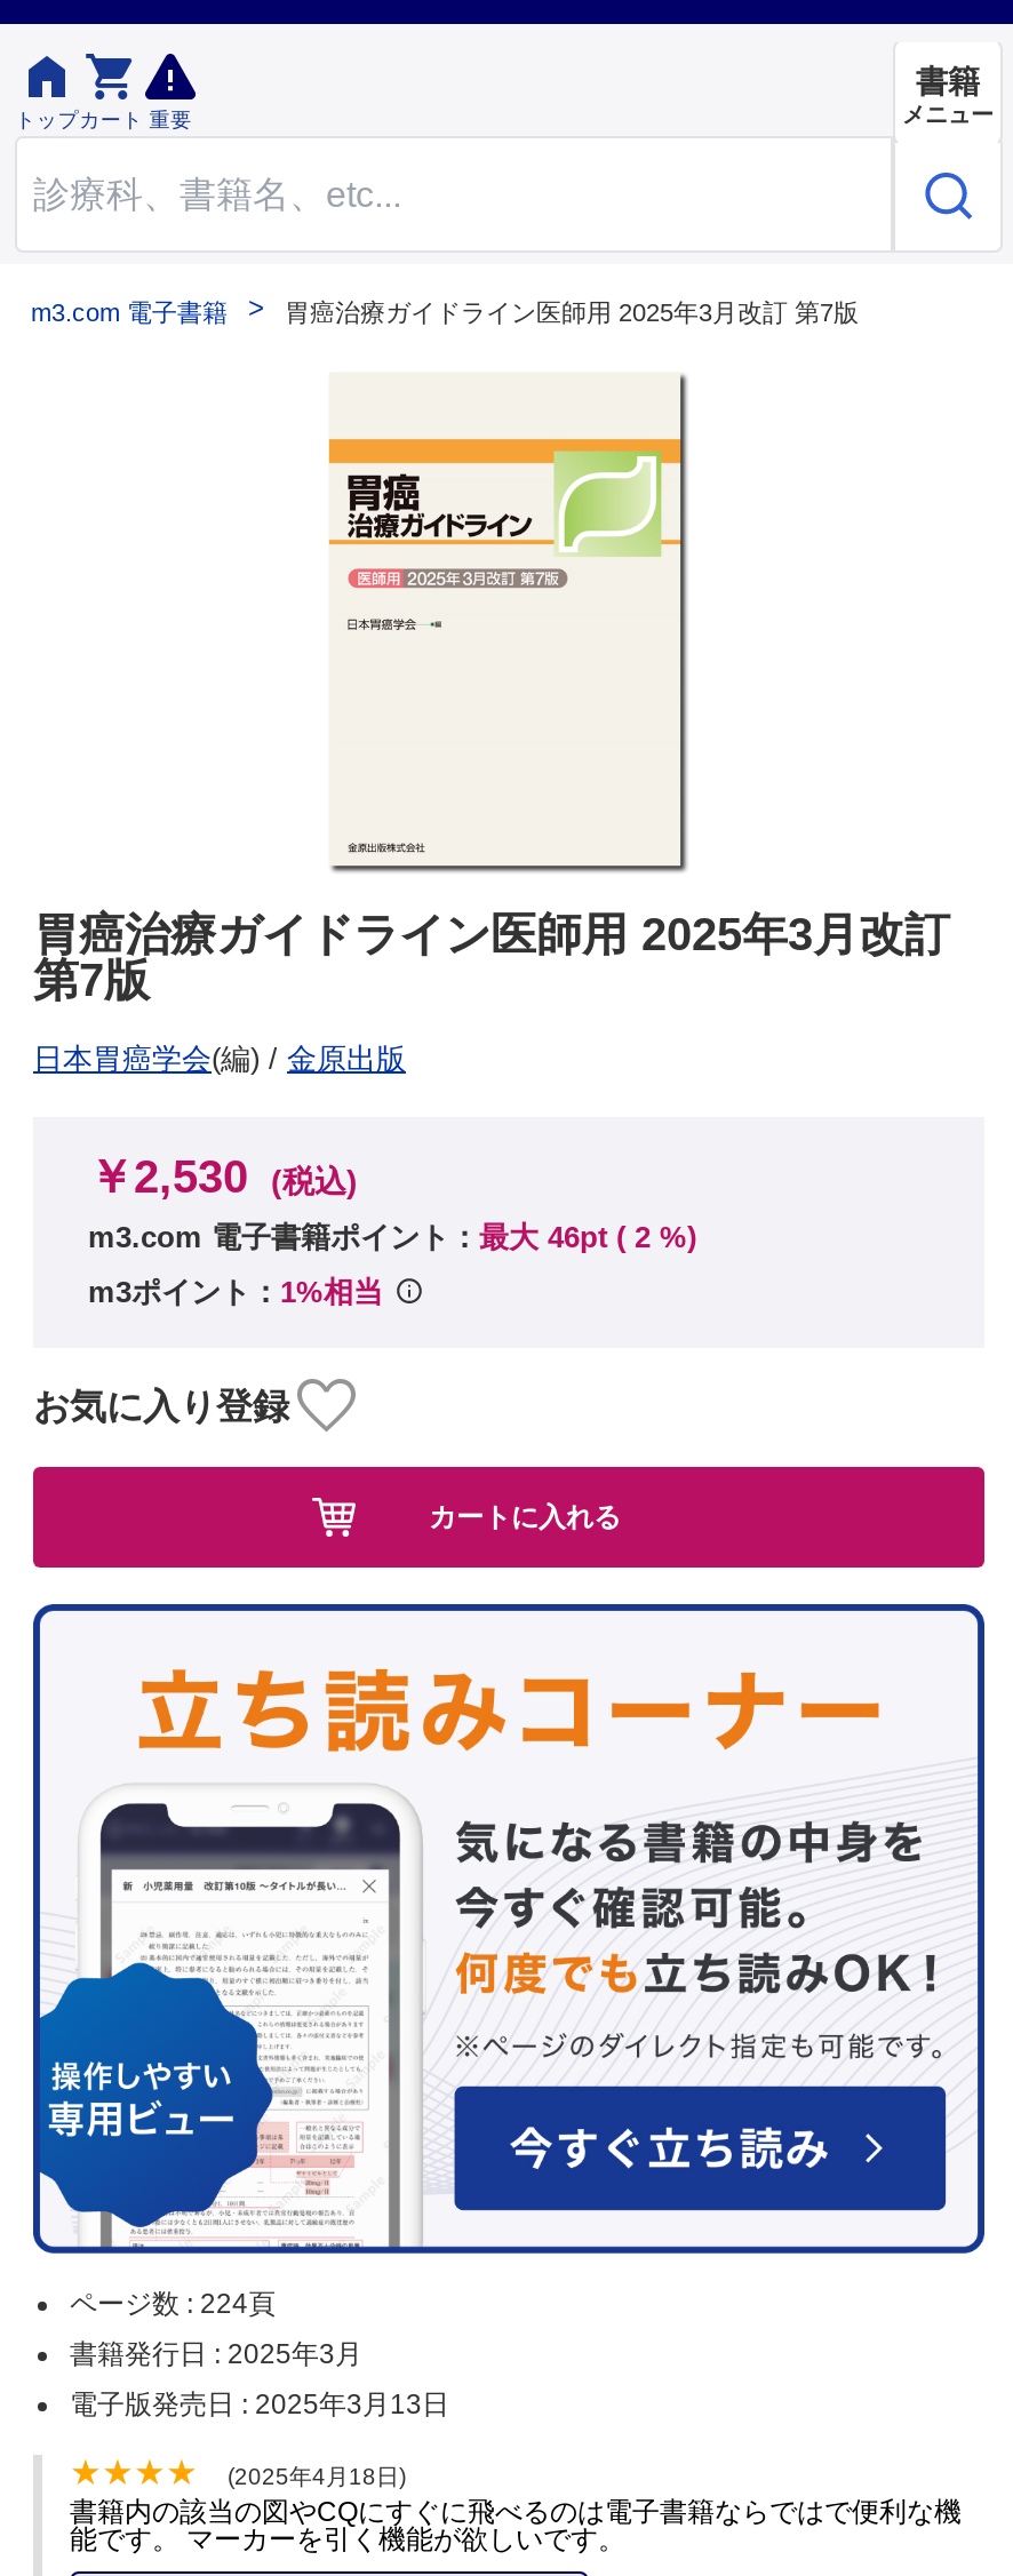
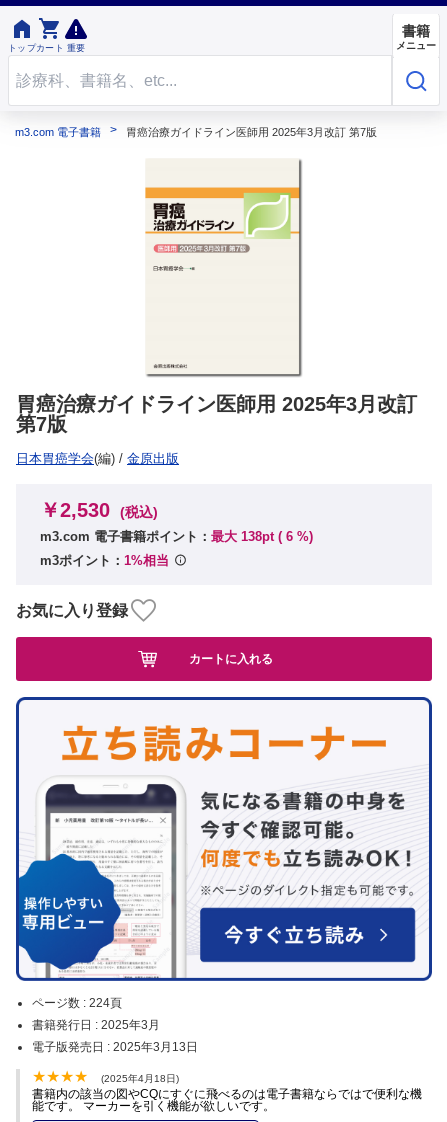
- m3.com 電子書籍ポイント：最大 46pt (2%)
+ m3.com 電子書籍ポイント：最大 138pt (6%)
